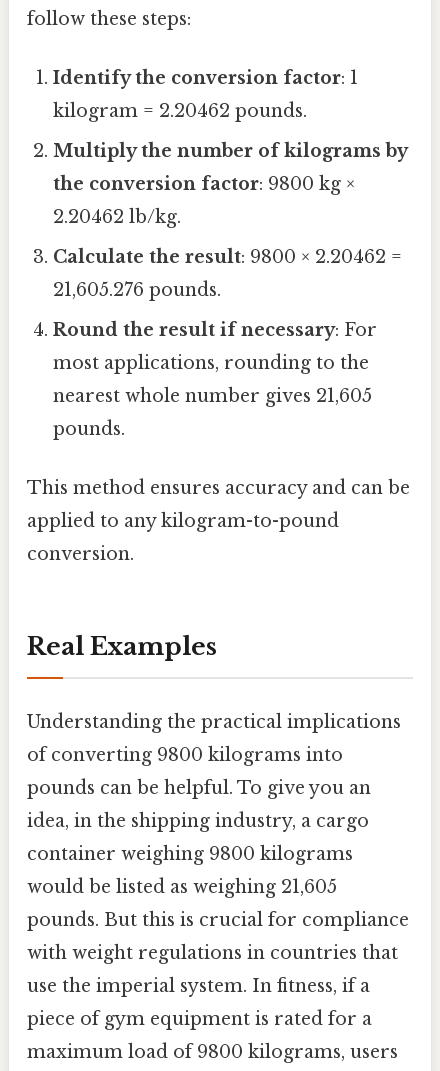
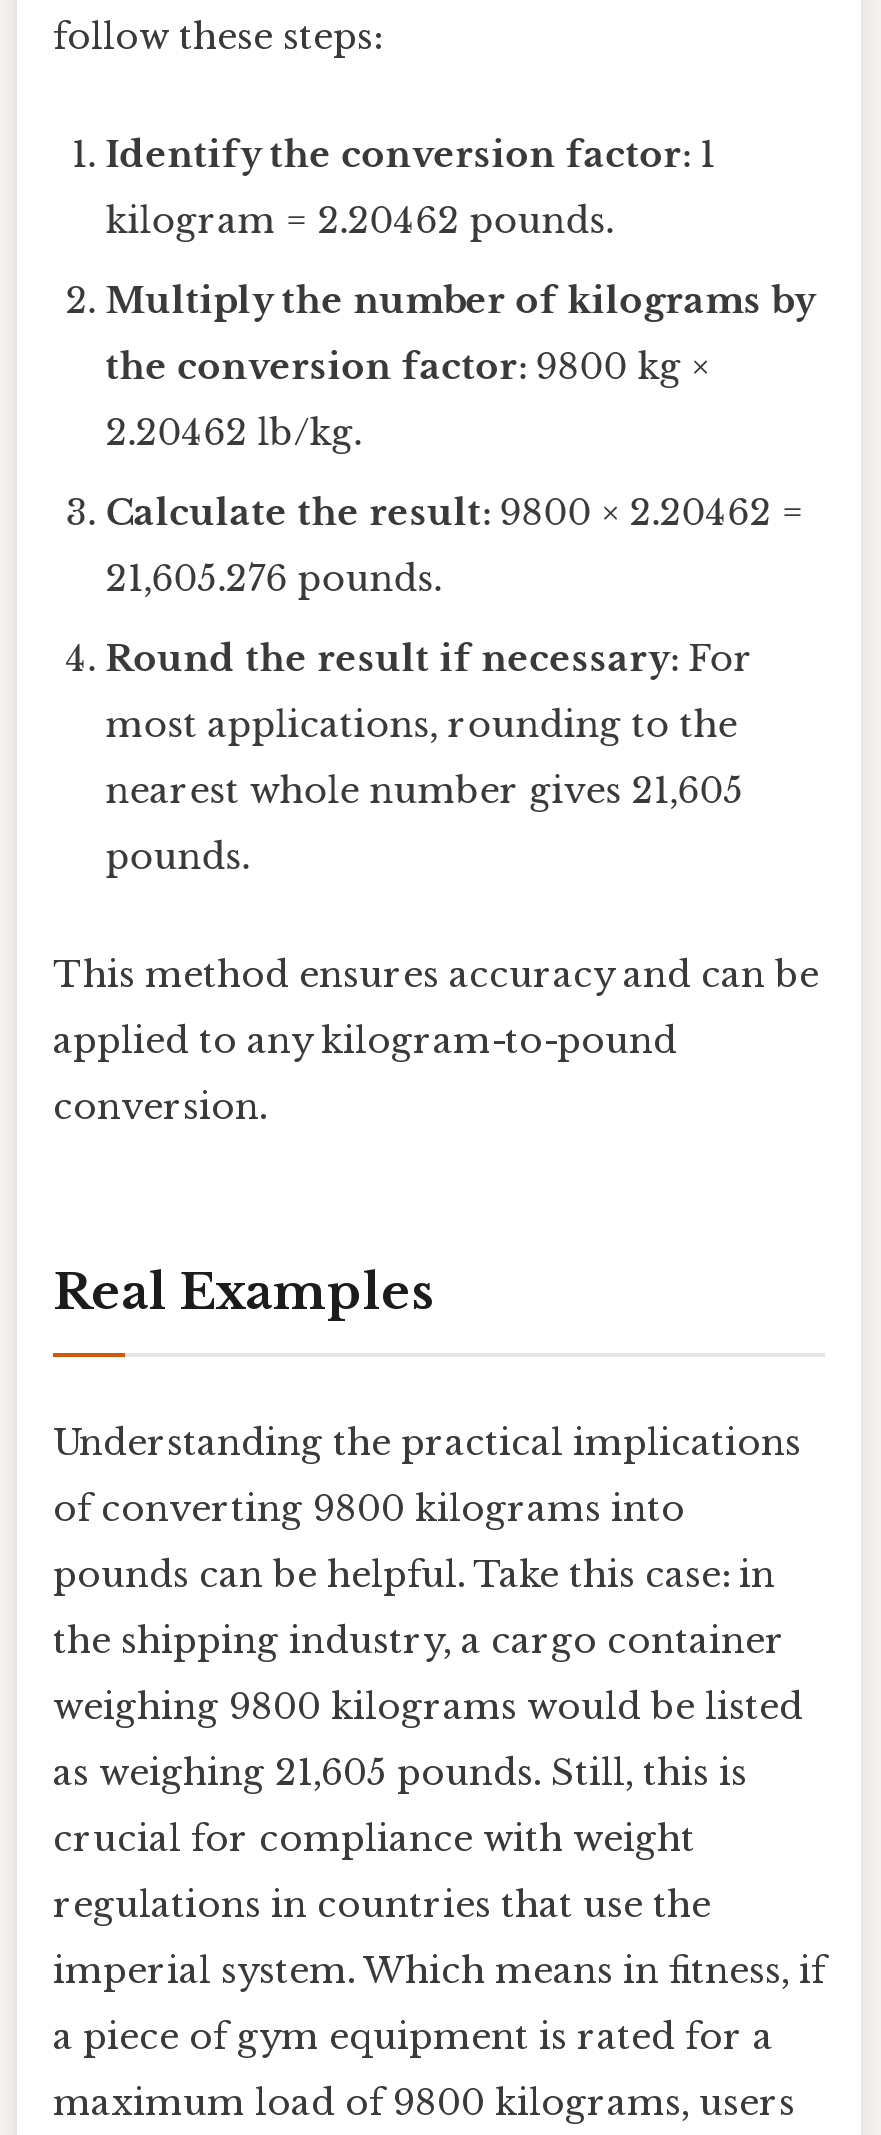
- pounds can be helpful. To give you an
+ pounds can be helpful. Take this case: in

- idea, in the shipping industry, a cargo
+ the shipping industry, a cargo container

- container weighing 9800 kilograms
+ weighing 9800 kilograms would be listed

- would be listed as weighing 21,605
+ as weighing 21,605 pounds. Still, this is

- pounds. But this is crucial for compliance
+ crucial for compliance with weight

- with weight regulations in countries that
+ regulations in countries that use the

- use the imperial system. In fitness, if a
+ imperial system. Which means in fitness, if

- piece of gym equipment is rated for a
+ a piece of gym equipment is rated for a
